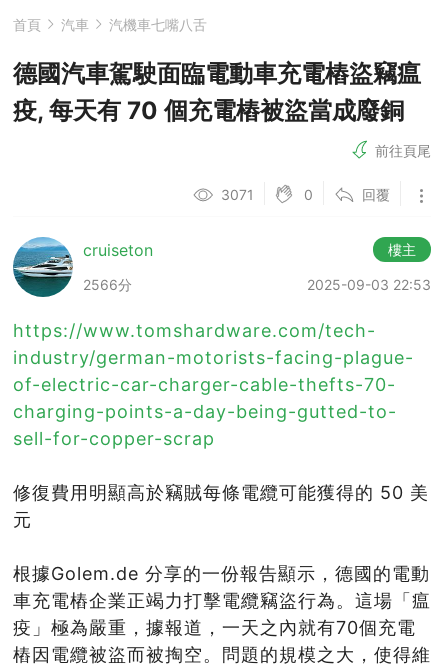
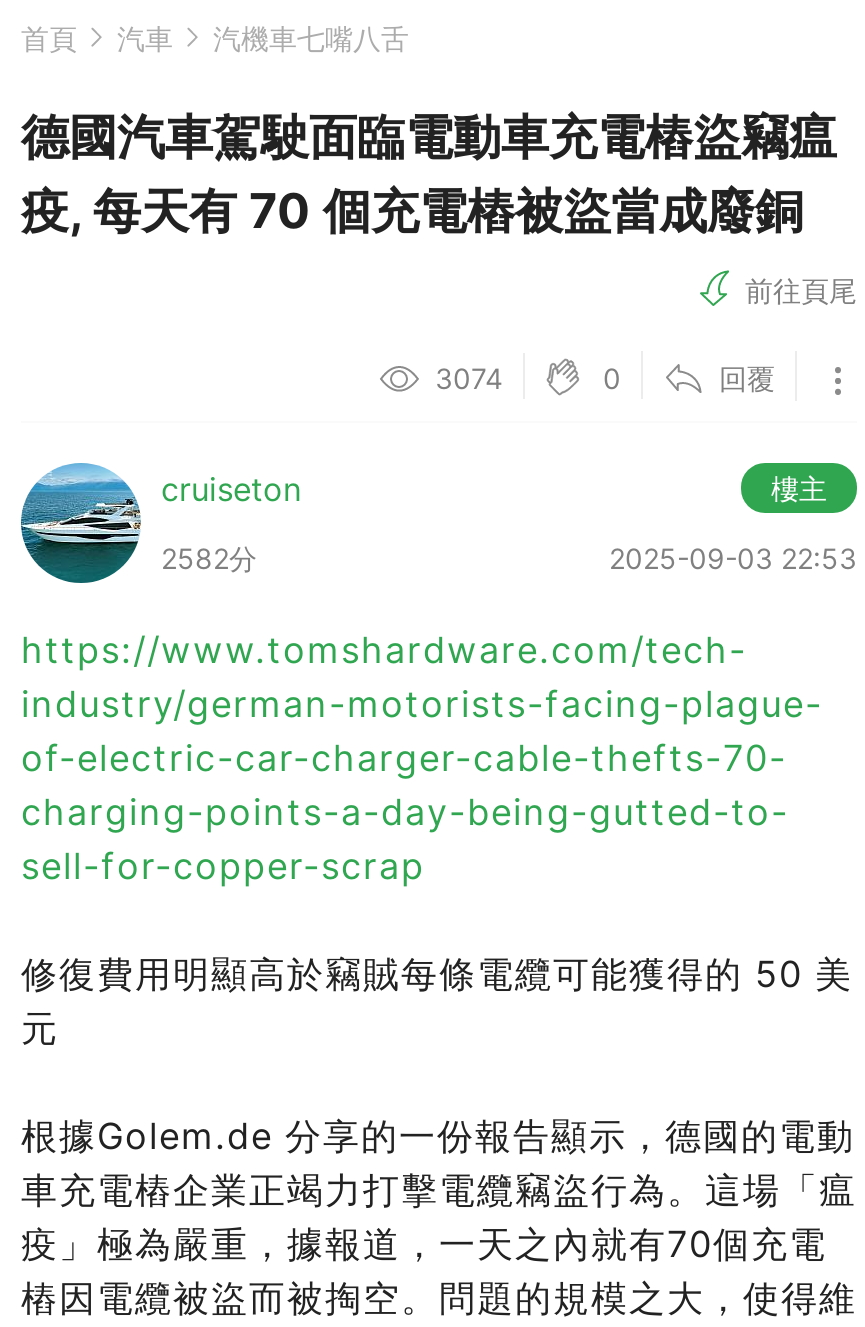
- 3071
+ 3074

- 2566分
+ 2582分
